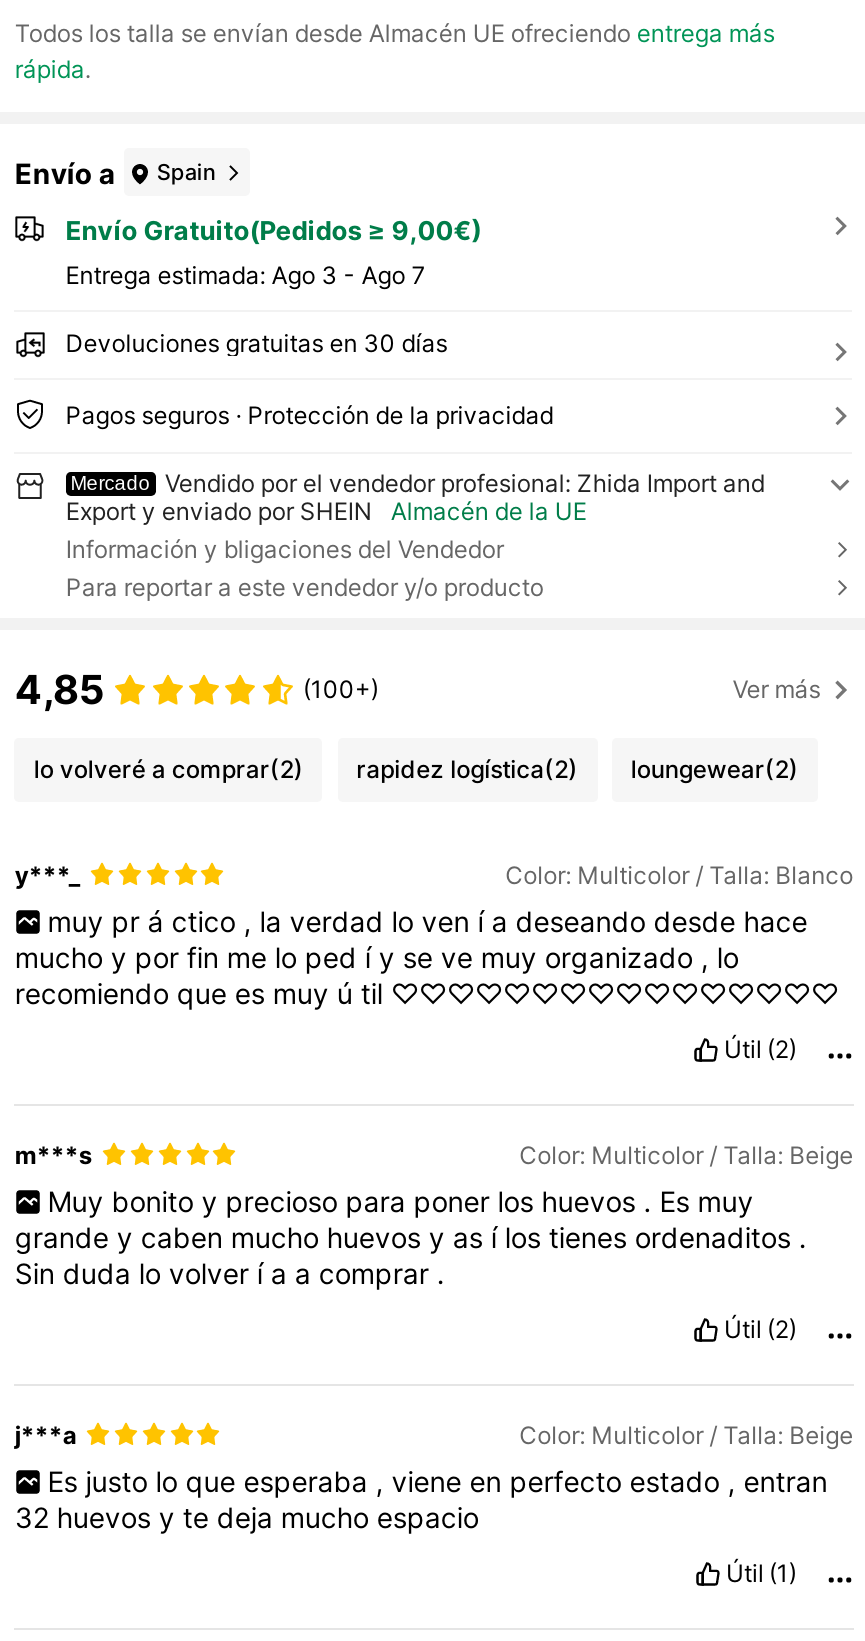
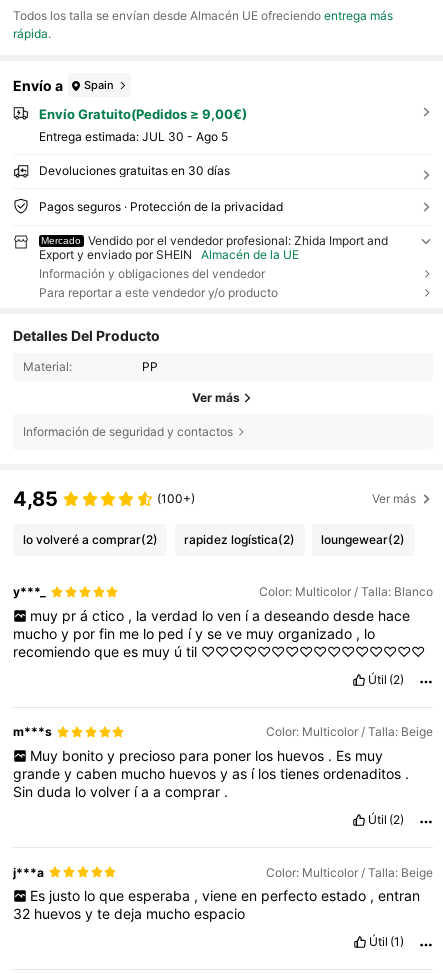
- Entrega estimada: Ago 3 - Ago 7
+ Entrega estimada: JUL 30 - Ago 5

- Información y bligaciones del Vendedor
+ Información y obligaciones del vendedor

+ Detalles Del Producto
+ Material:
+ PP
+ Ver más
+ Información de seguridad y contactos
